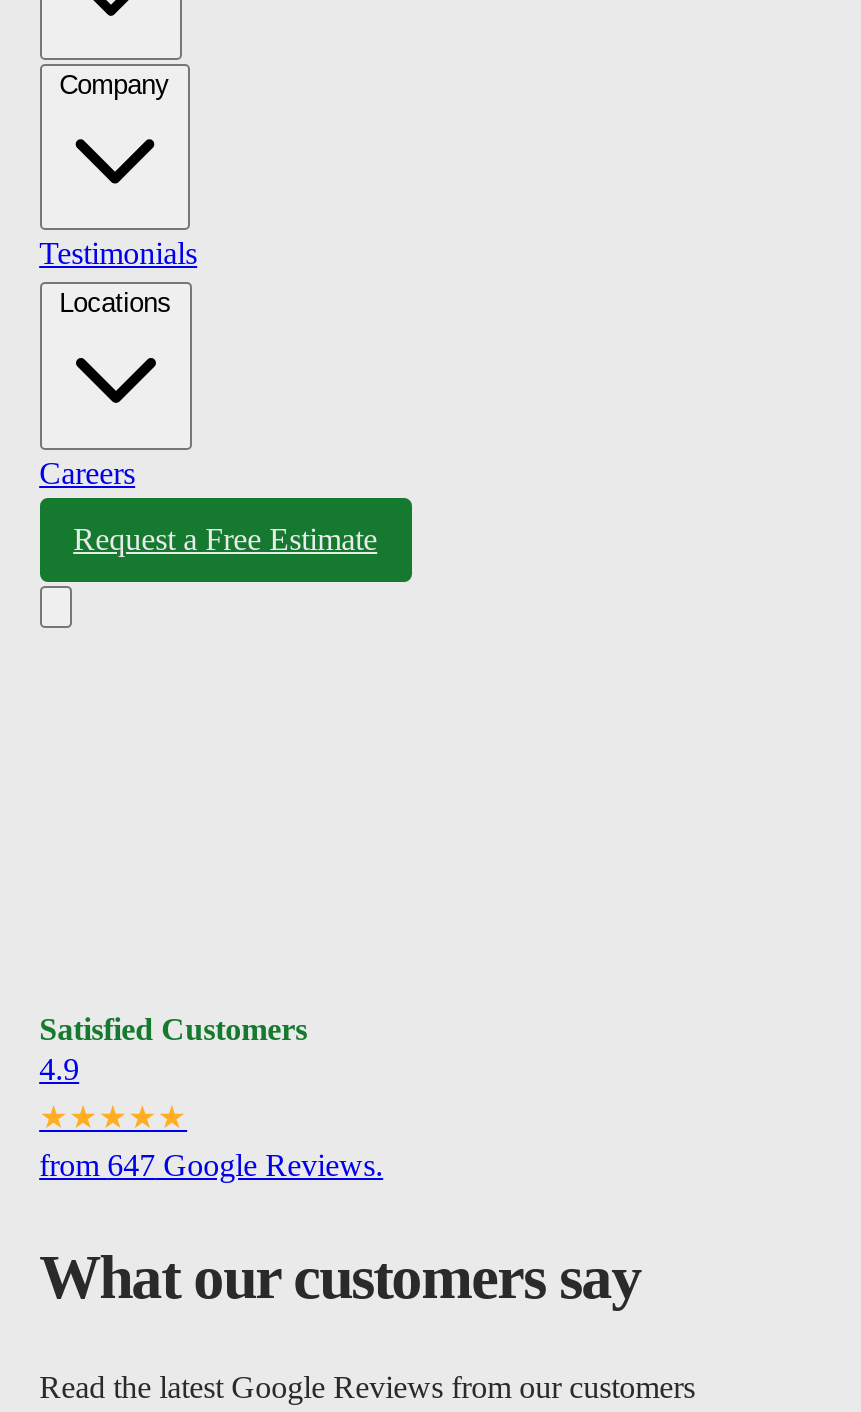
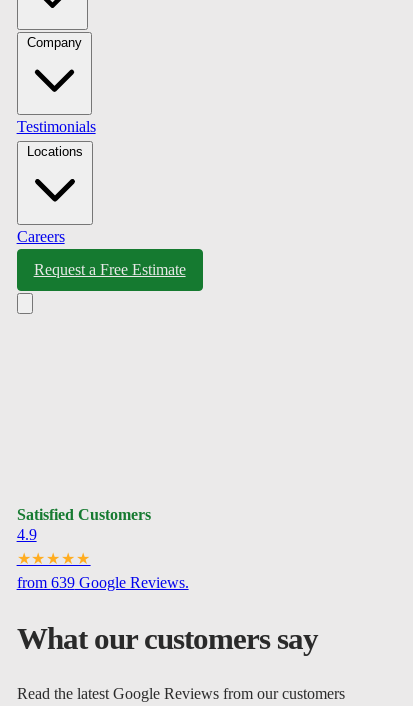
- from 647 Google Reviews.
+ from 639 Google Reviews.
